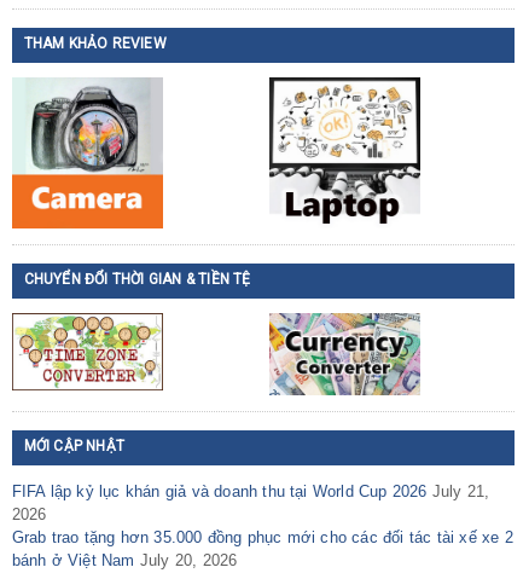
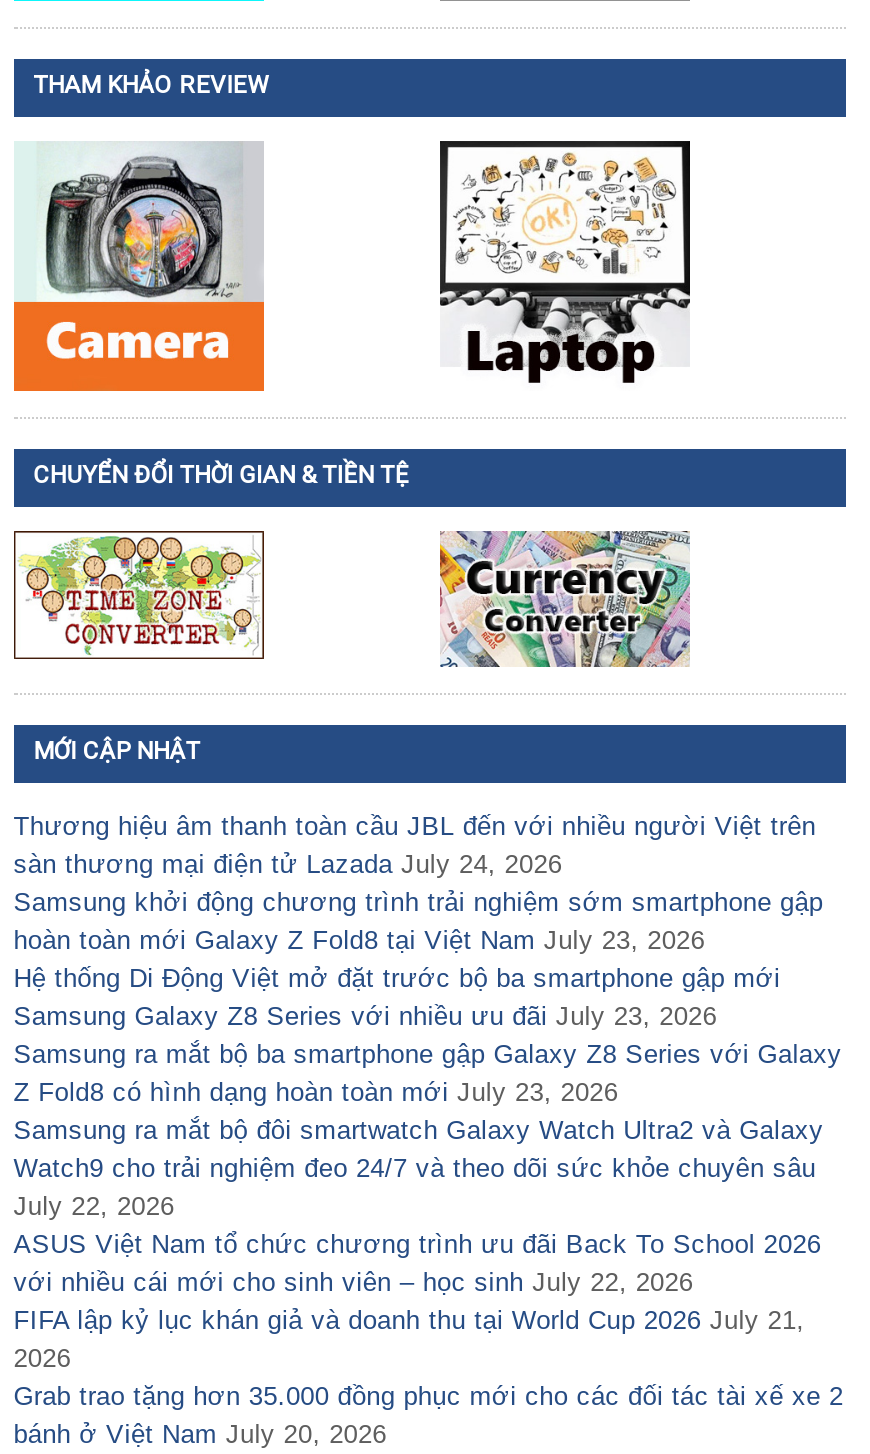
+ Thương hiệu âm thanh toàn cầu JBL đến với nhiều người Việt trên
+ sàn thương mại điện tử Lazada July 24, 2026
+ Samsung khởi động chương trình trải nghiệm sớm smartphone gập
+ hoàn toàn mới Galaxy Z Fold8 tại Việt Nam July 23, 2026
+ Hệ thống Di Động Việt mở đặt trước bộ ba smartphone gập mới
+ Samsung Galaxy Z8 Series với nhiều ưu đãi July 23, 2026
+ Samsung ra mắt bộ ba smartphone gập Galaxy Z8 Series với Galaxy
+ Z Fold8 có hình dạng hoàn toàn mới July 23, 2026
+ Samsung ra mắt bộ đôi smartwatch Galaxy Watch Ultra2 và Galaxy
+ Watch9 cho trải nghiệm đeo 24/7 và theo dõi sức khỏe chuyên sâu
+ July 22, 2026
+ ASUS Việt Nam tổ chức chương trình ưu đãi Back To School 2026
+ với nhiều cái mới cho sinh viên – học sinh July 22, 2026
